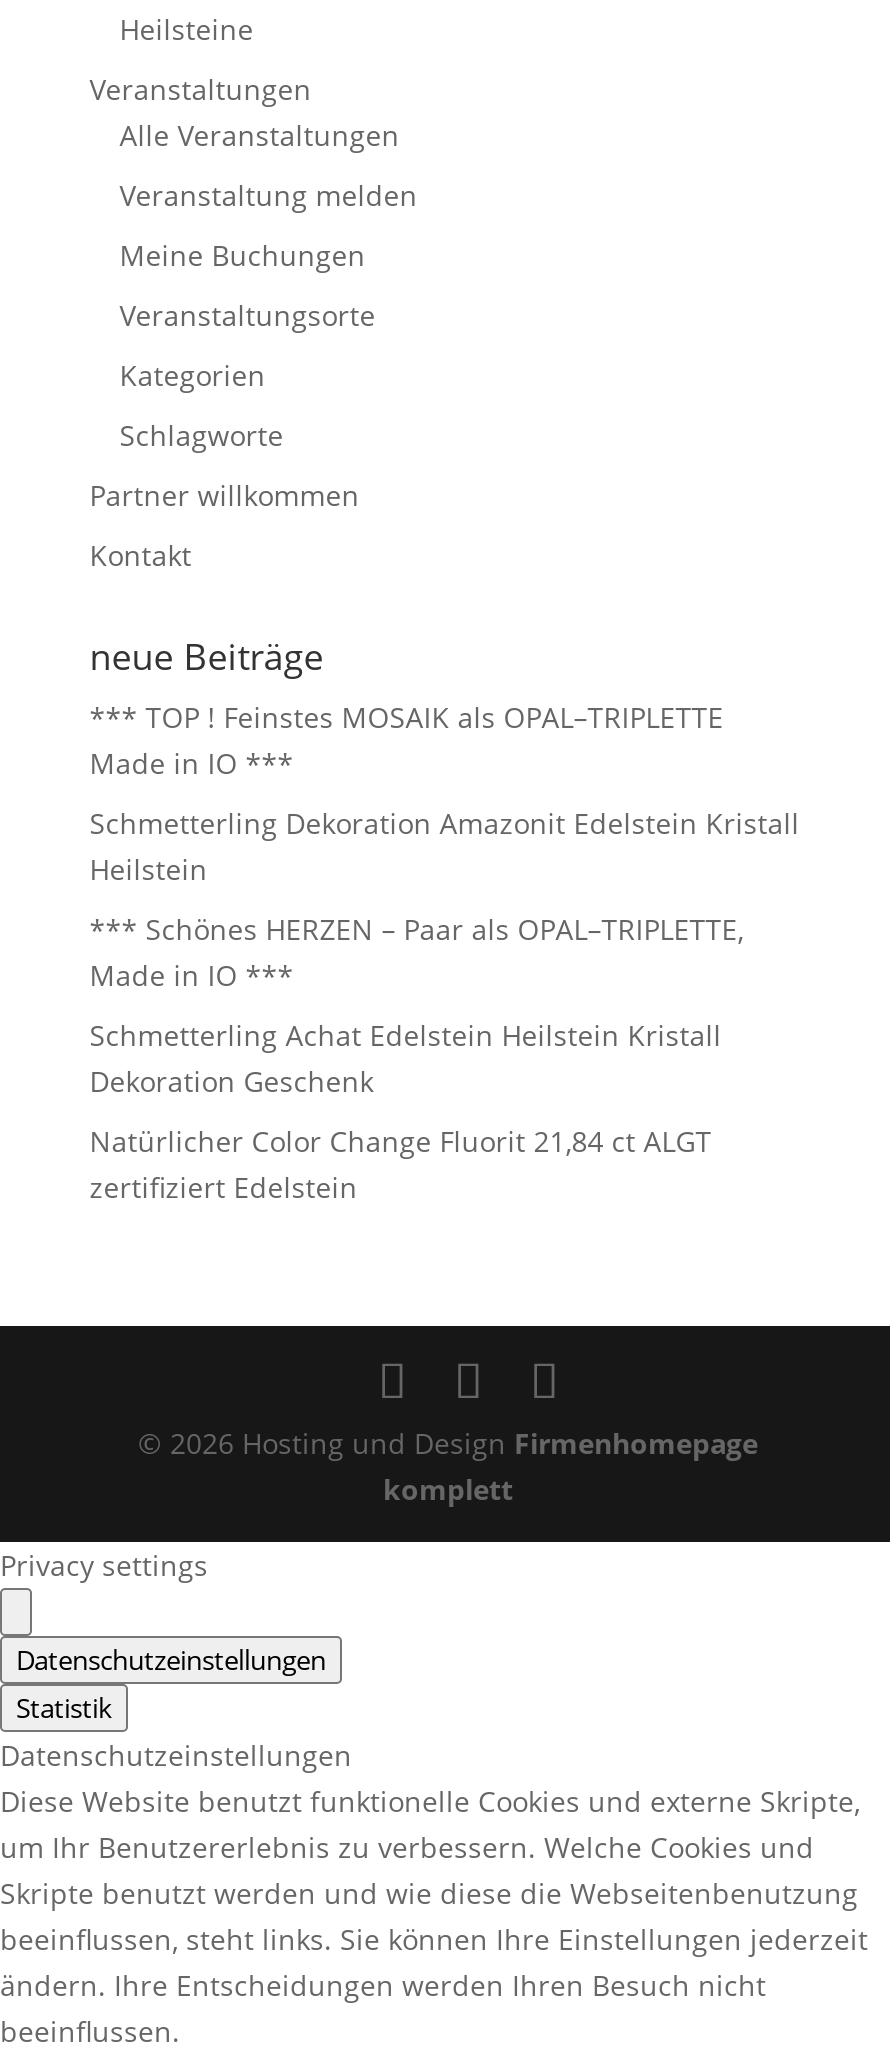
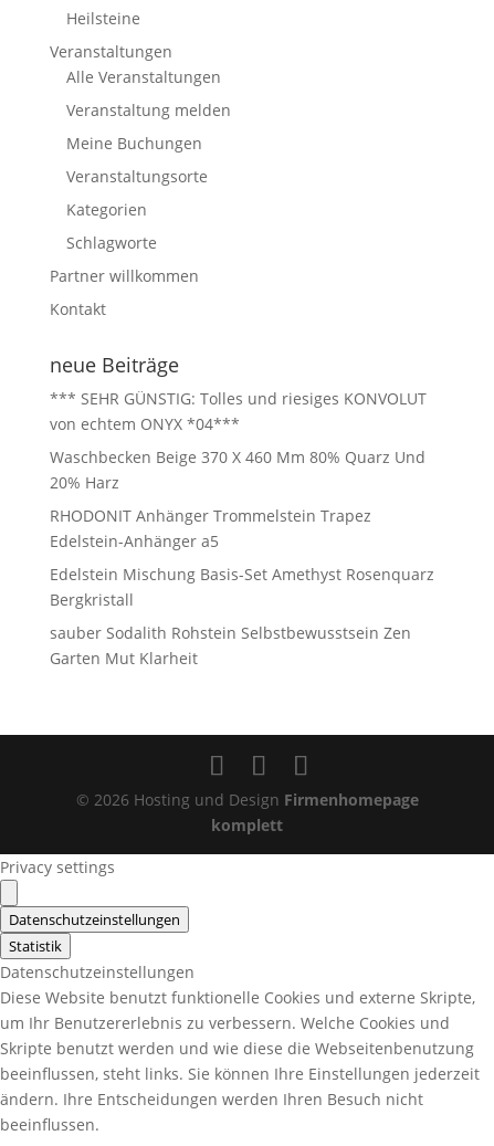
- *** TOP ! Feinstes MOSAIK als OPAL–TRIPLETTE
- Made in IO ***
+ *** SEHR GÜNSTIG: Tolles und riesiges KONVOLUT
+ von echtem ONYX *04***

- Schmetterling Dekoration Amazonit Edelstein Kristall
- Heilstein
+ Waschbecken Beige 370 X 460 Mm 80% Quarz Und
+ 20% Harz

- *** Schönes HERZEN – Paar als OPAL–TRIPLETTE,
- Made in IO ***
+ RHODONIT Anhänger Trommelstein Trapez
+ Edelstein-Anhänger a5

- Schmetterling Achat Edelstein Heilstein Kristall
- Dekoration Geschenk
+ Edelstein Mischung Basis-Set Amethyst Rosenquarz
+ Bergkristall

- Natürlicher Color Change Fluorit 21,84 ct ALGT
- zertifiziert Edelstein
+ sauber Sodalith Rohstein Selbstbewusstsein Zen
+ Garten Mut Klarheit
